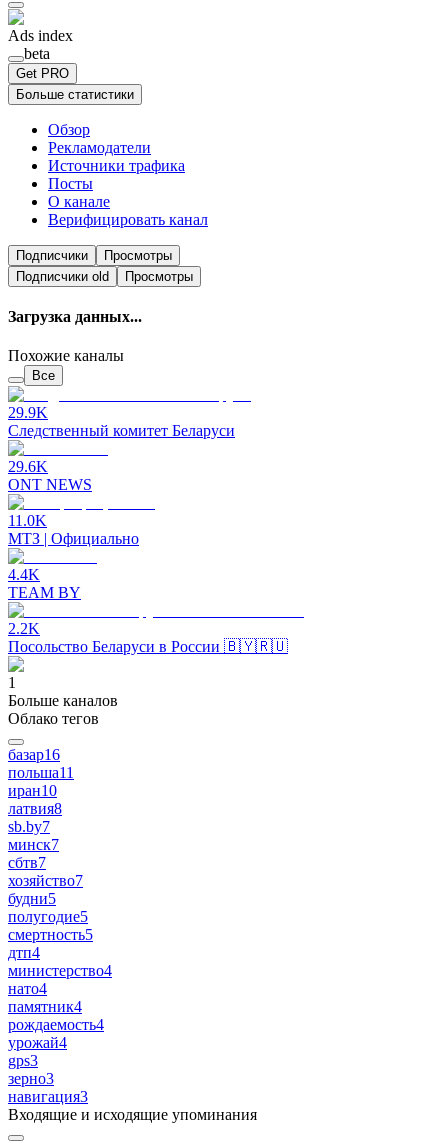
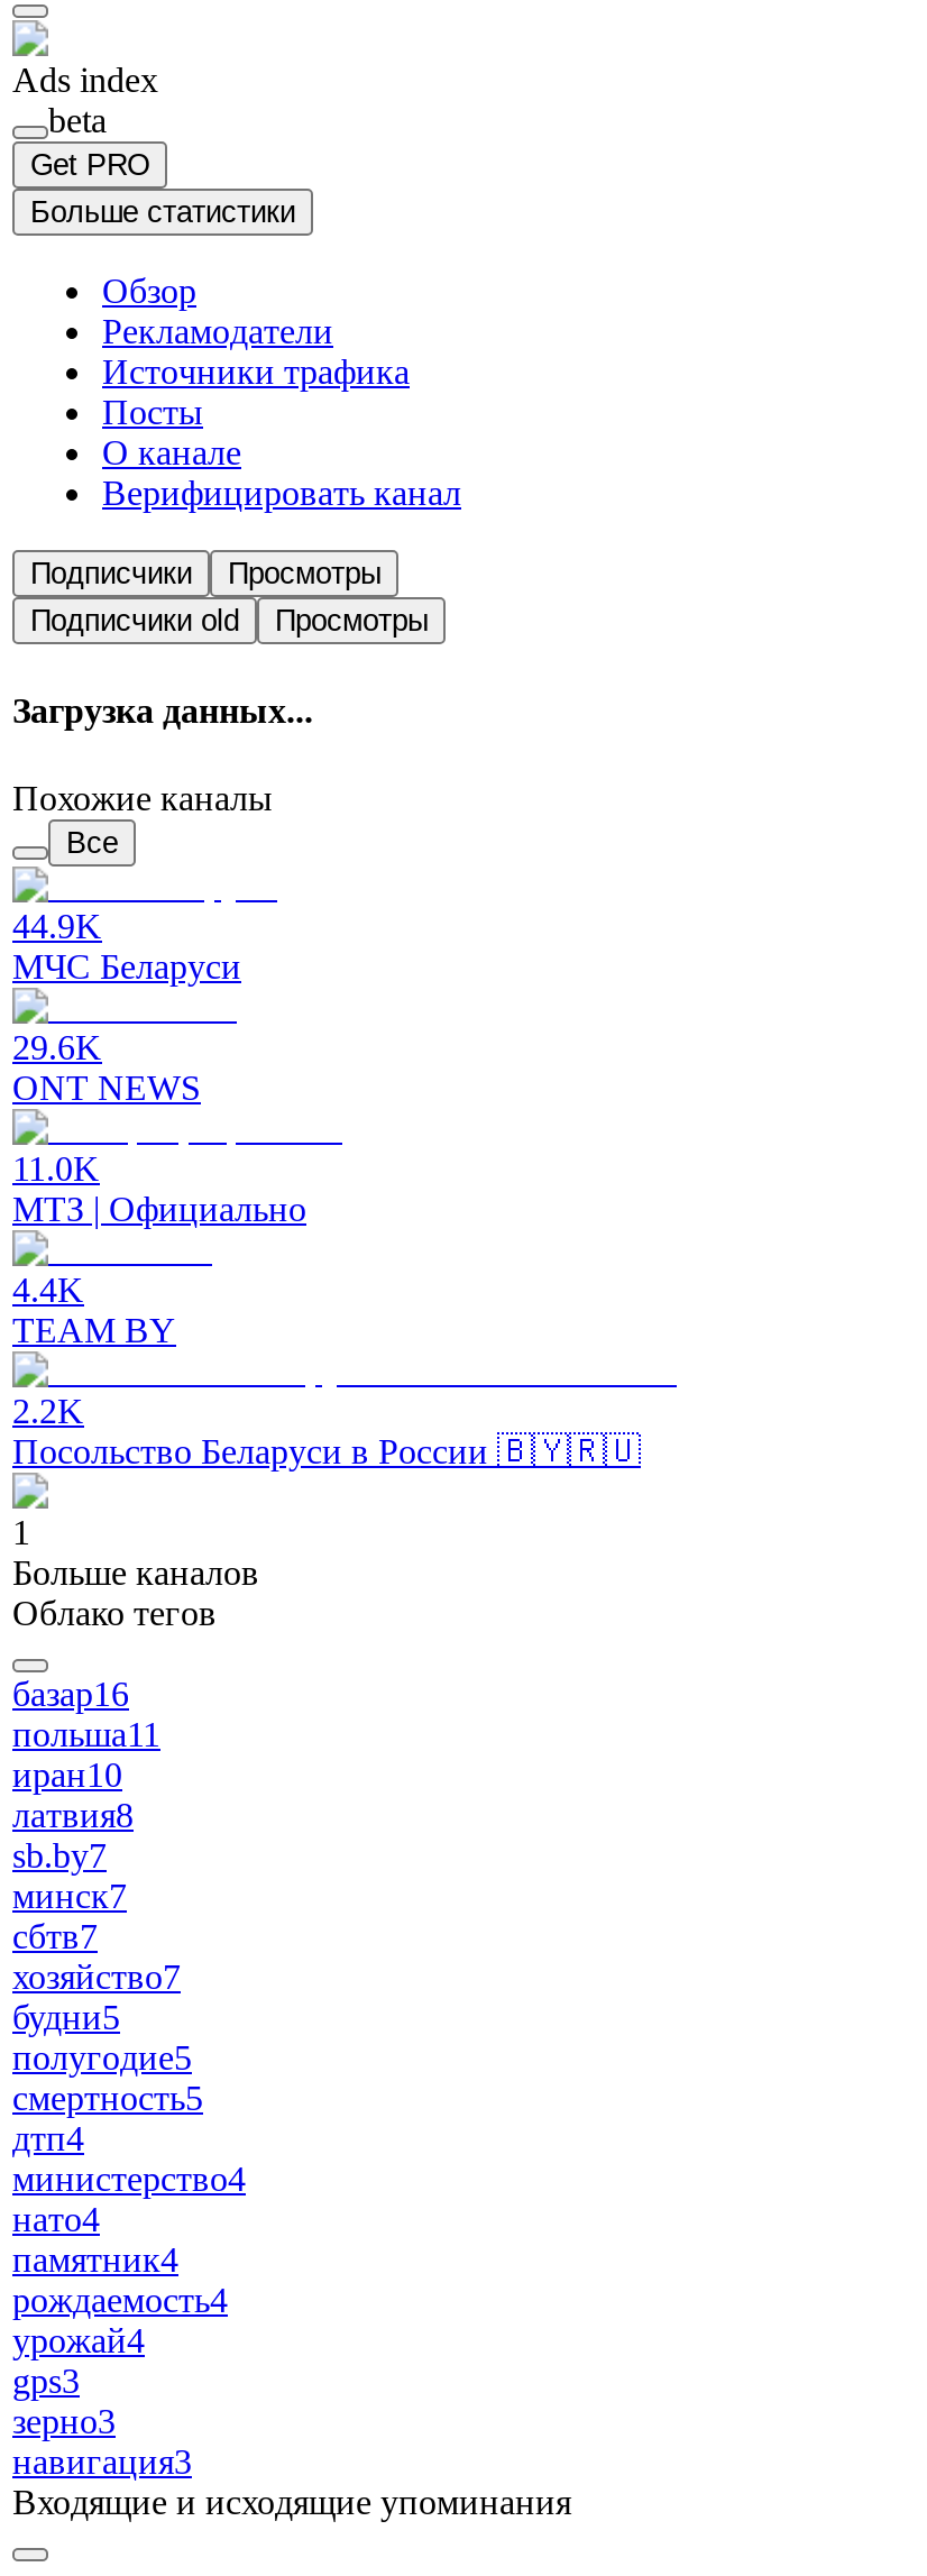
- 29.9K
- Следственный комитет Беларуси
+ 44.9K
+ МЧС Беларуси
